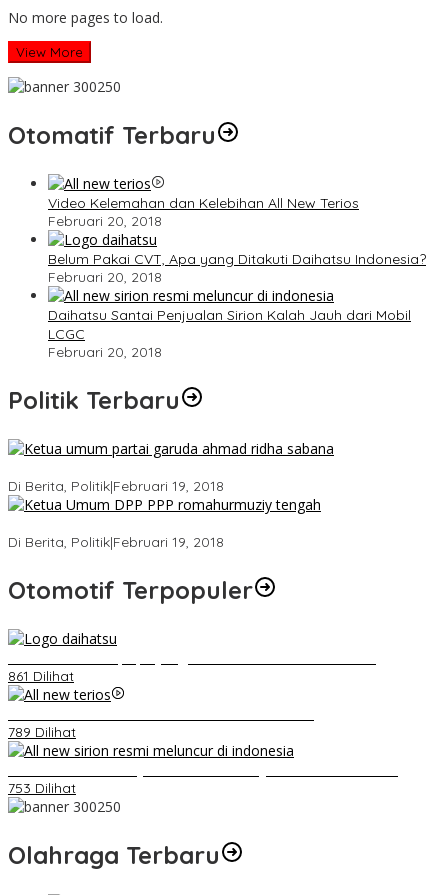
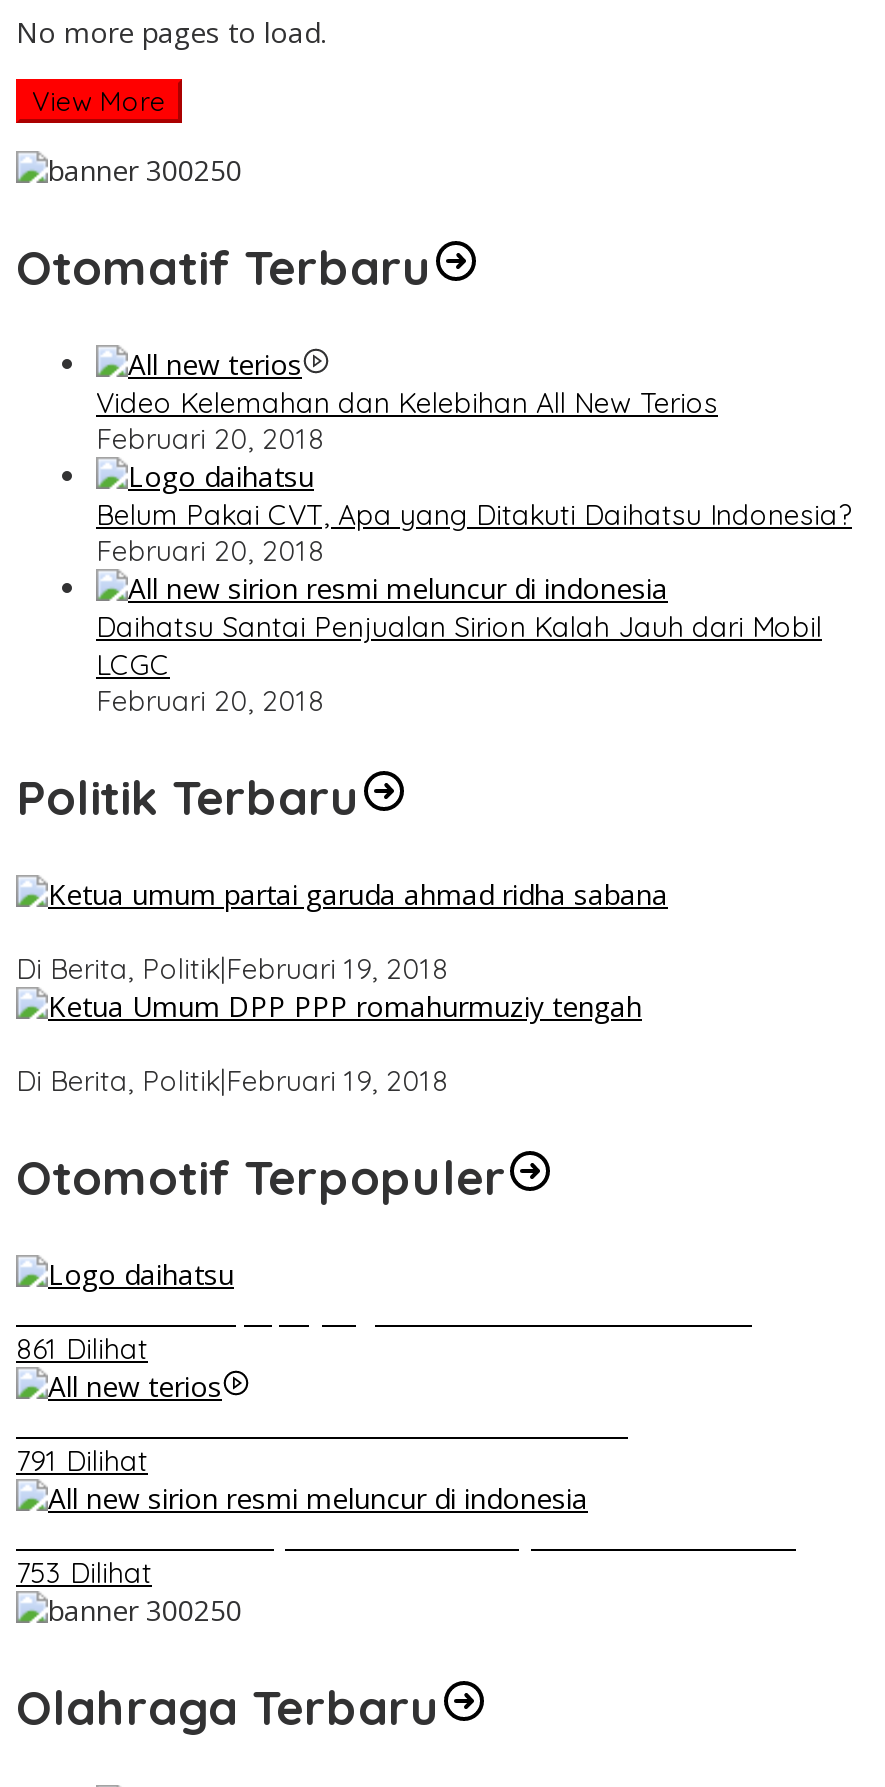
- 789 Dilihat
+ 791 Dilihat
